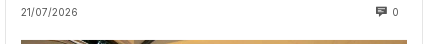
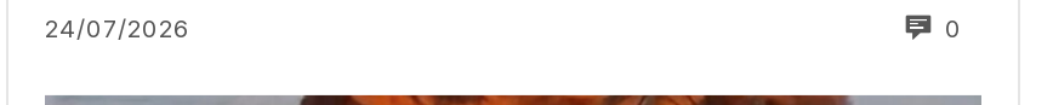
- 21/07/2026
+ 24/07/2026
